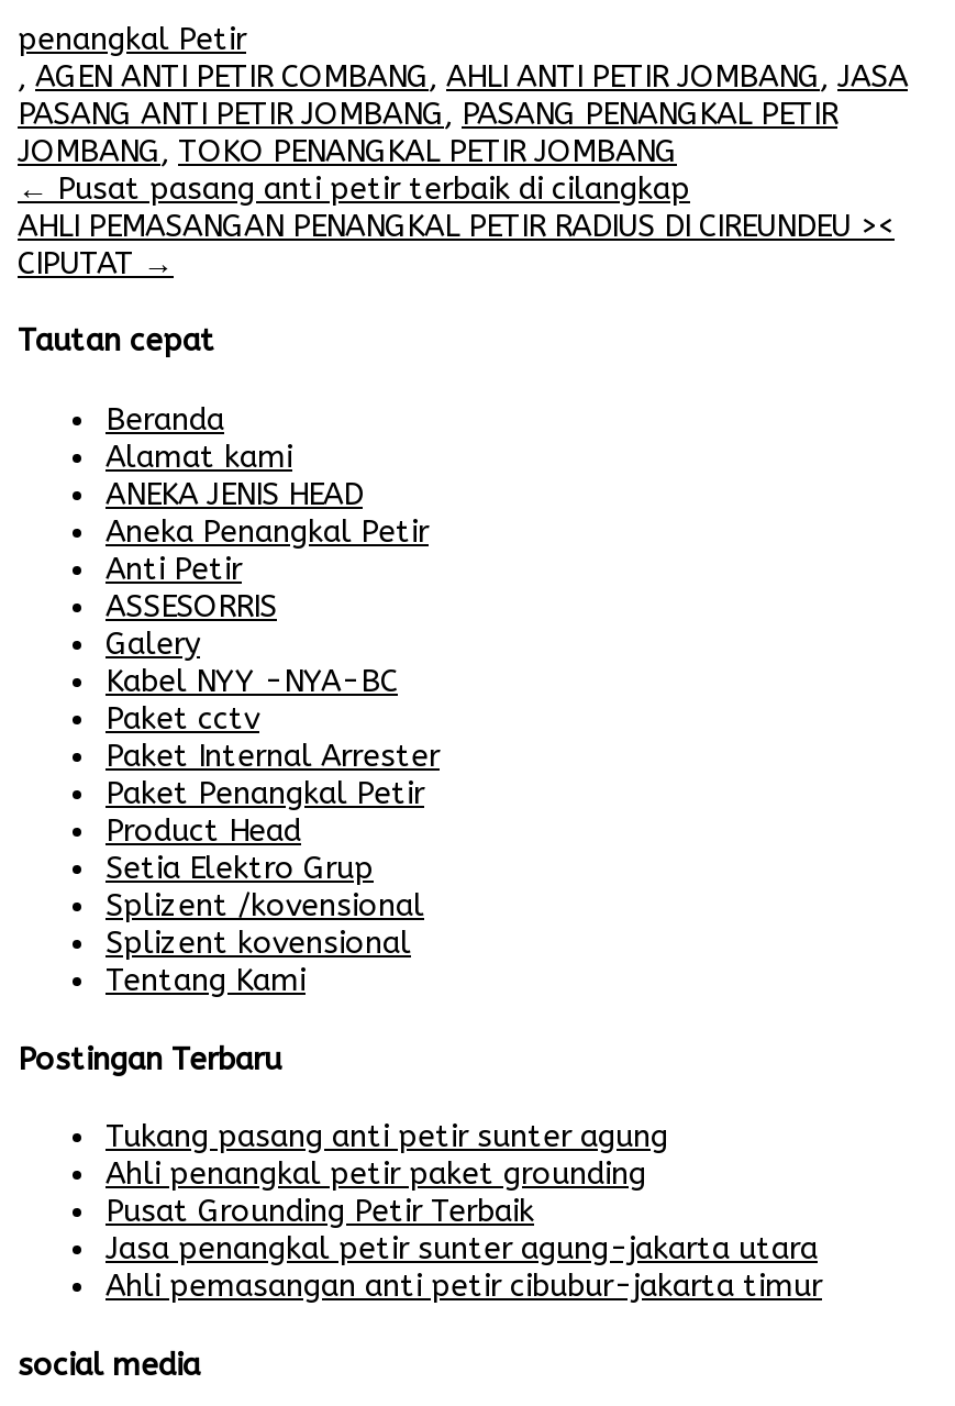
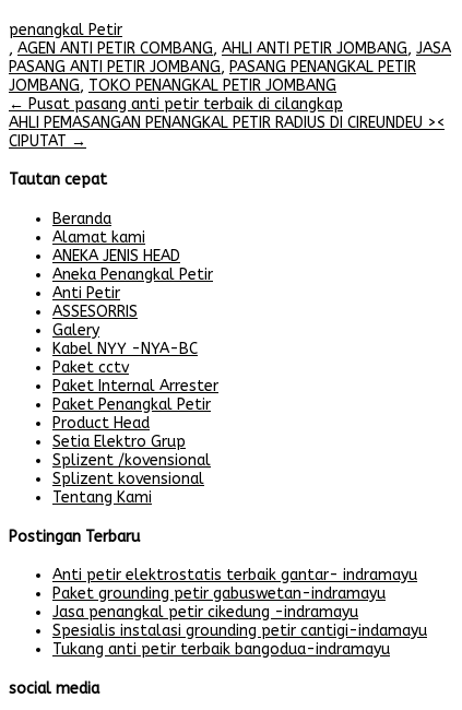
- Tukang pasang anti petir sunter agung
- Ahli penangkal petir paket grounding
- Pusat Grounding Petir Terbaik
- Jasa penangkal petir sunter agung-jakarta utara
- Ahli pemasangan anti petir cibubur-jakarta timur
+ Anti petir elektrostatis terbaik gantar- indramayu
+ Paket grounding petir gabuswetan-indramayu
+ Jasa penangkal petir cikedung -indramayu
+ Spesialis instalasi grounding petir cantigi-indamayu
+ Tukang anti petir terbaik bangodua-indramayu
